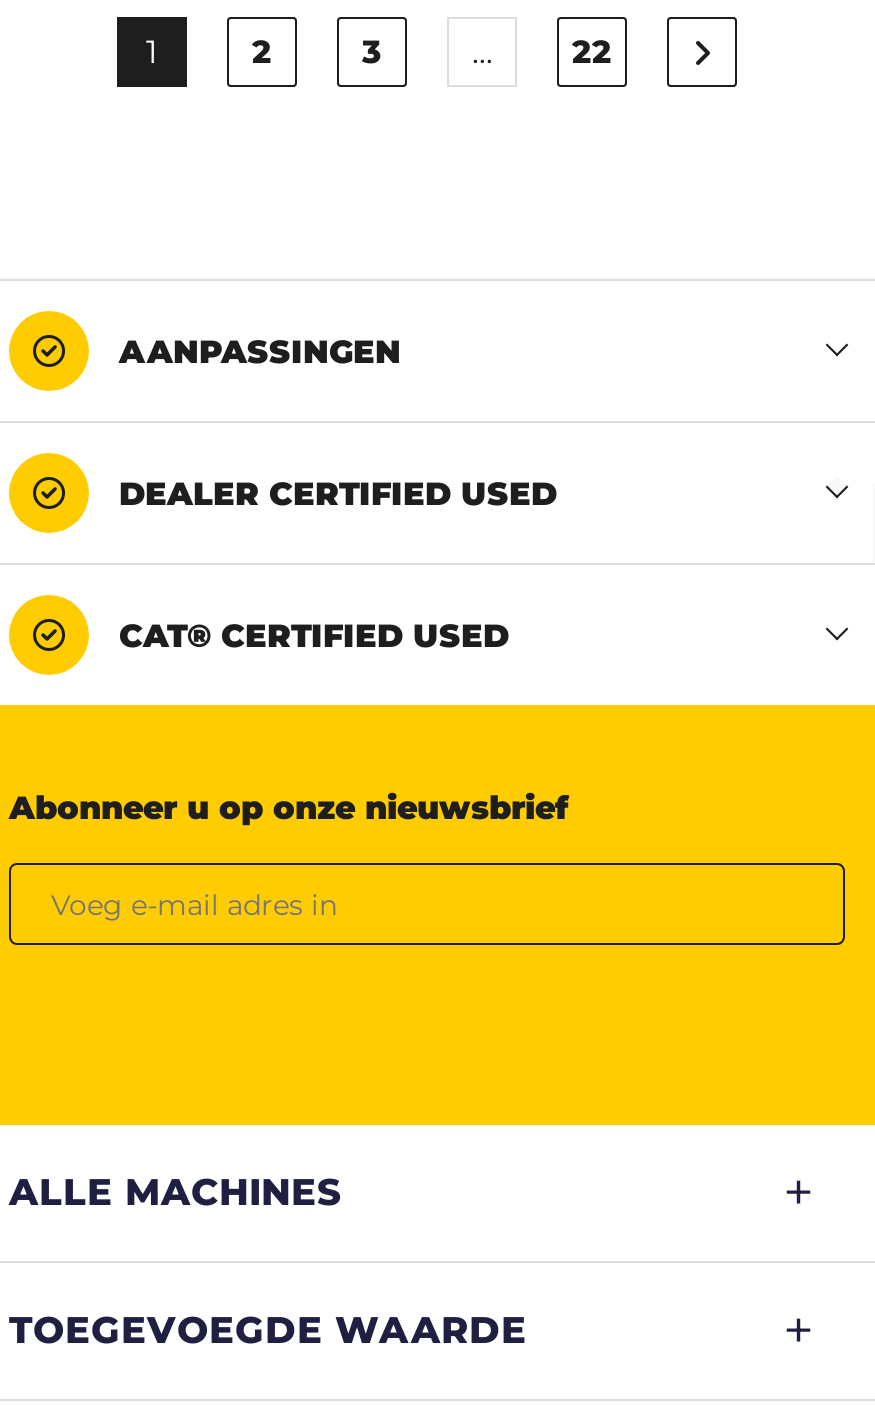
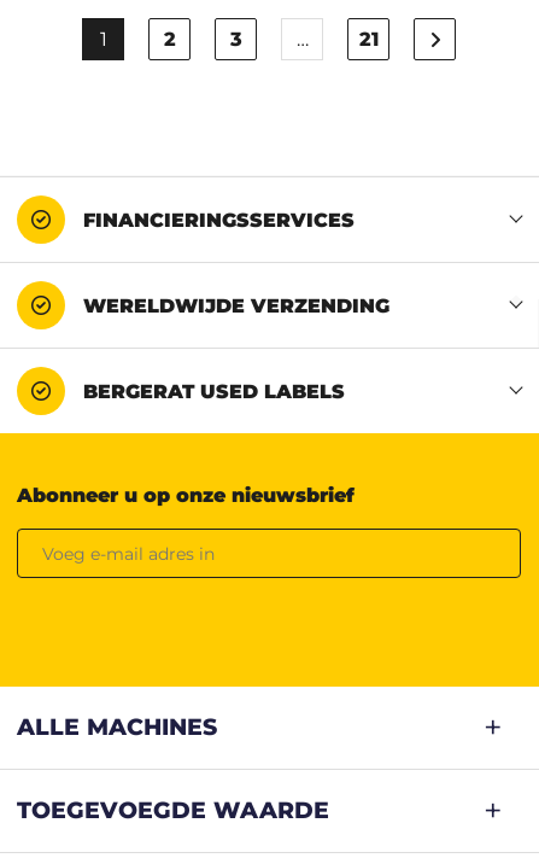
- 22
+ 21

- AANPASSINGEN
+ FINANCIERINGSSERVICES

- DEALER CERTIFIED USED
+ WERELDWIJDE VERZENDING

- CAT® CERTIFIED USED
+ BERGERAT USED LABELS
